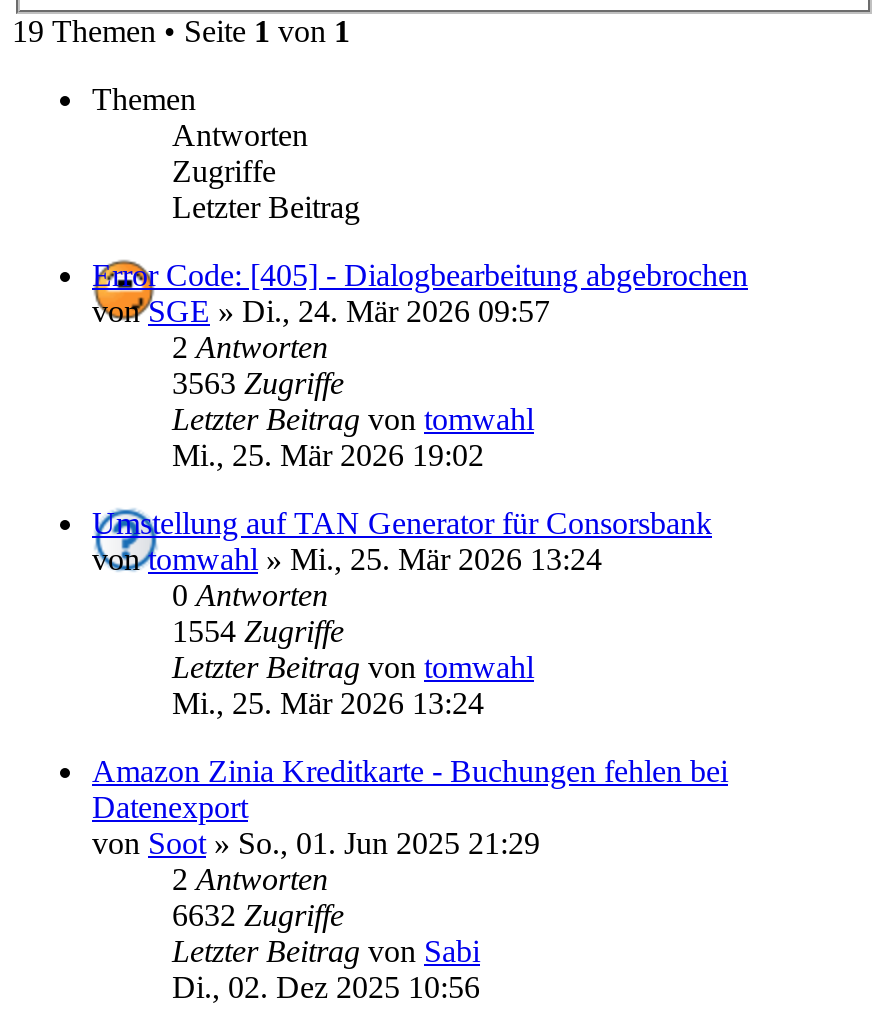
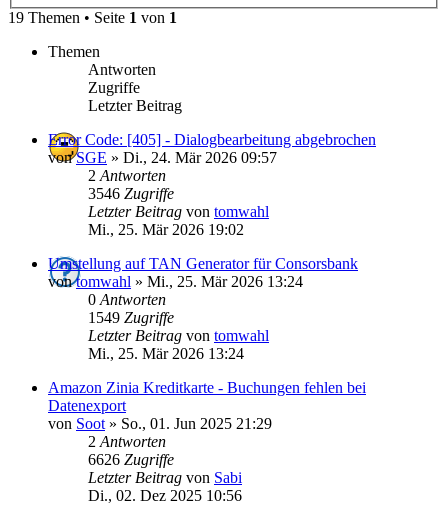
- 3563 Zugriffe
+ 3546 Zugriffe

- 1554 Zugriffe
+ 1549 Zugriffe

- 6632 Zugriffe
+ 6626 Zugriffe
